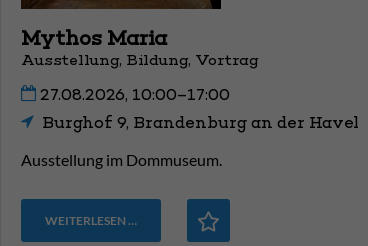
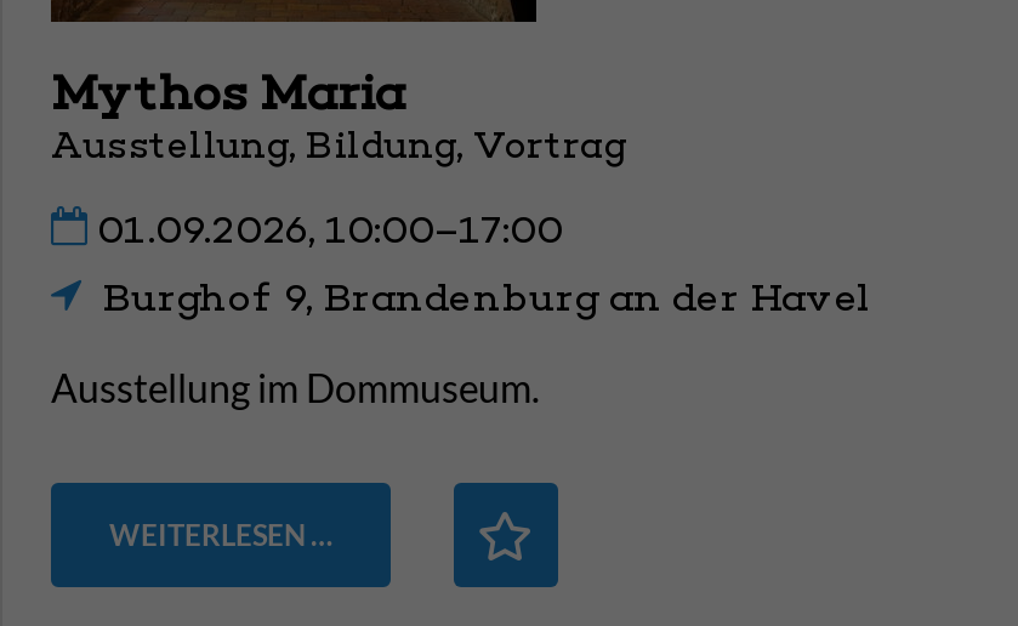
- 27.08.2026, 10:00–17:00
+ 01.09.2026, 10:00–17:00
